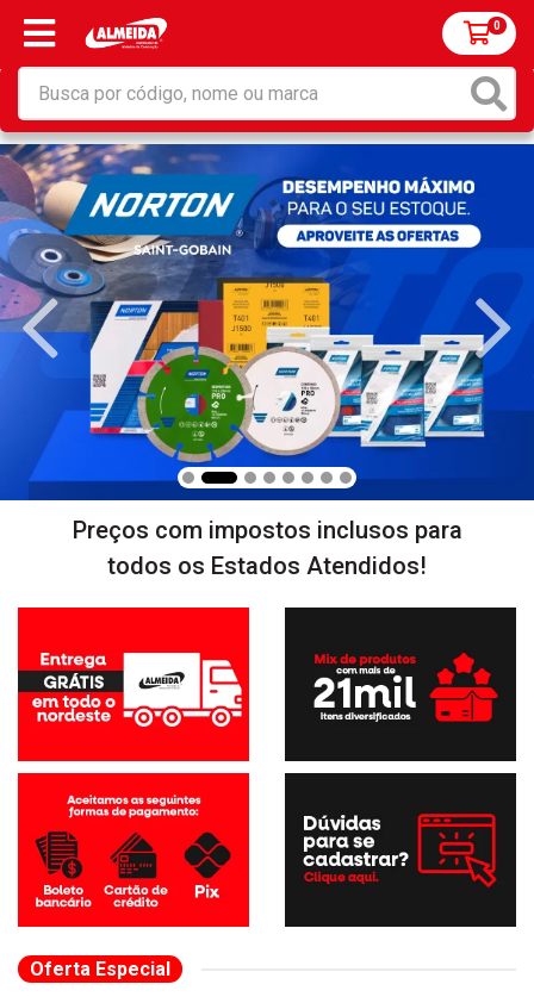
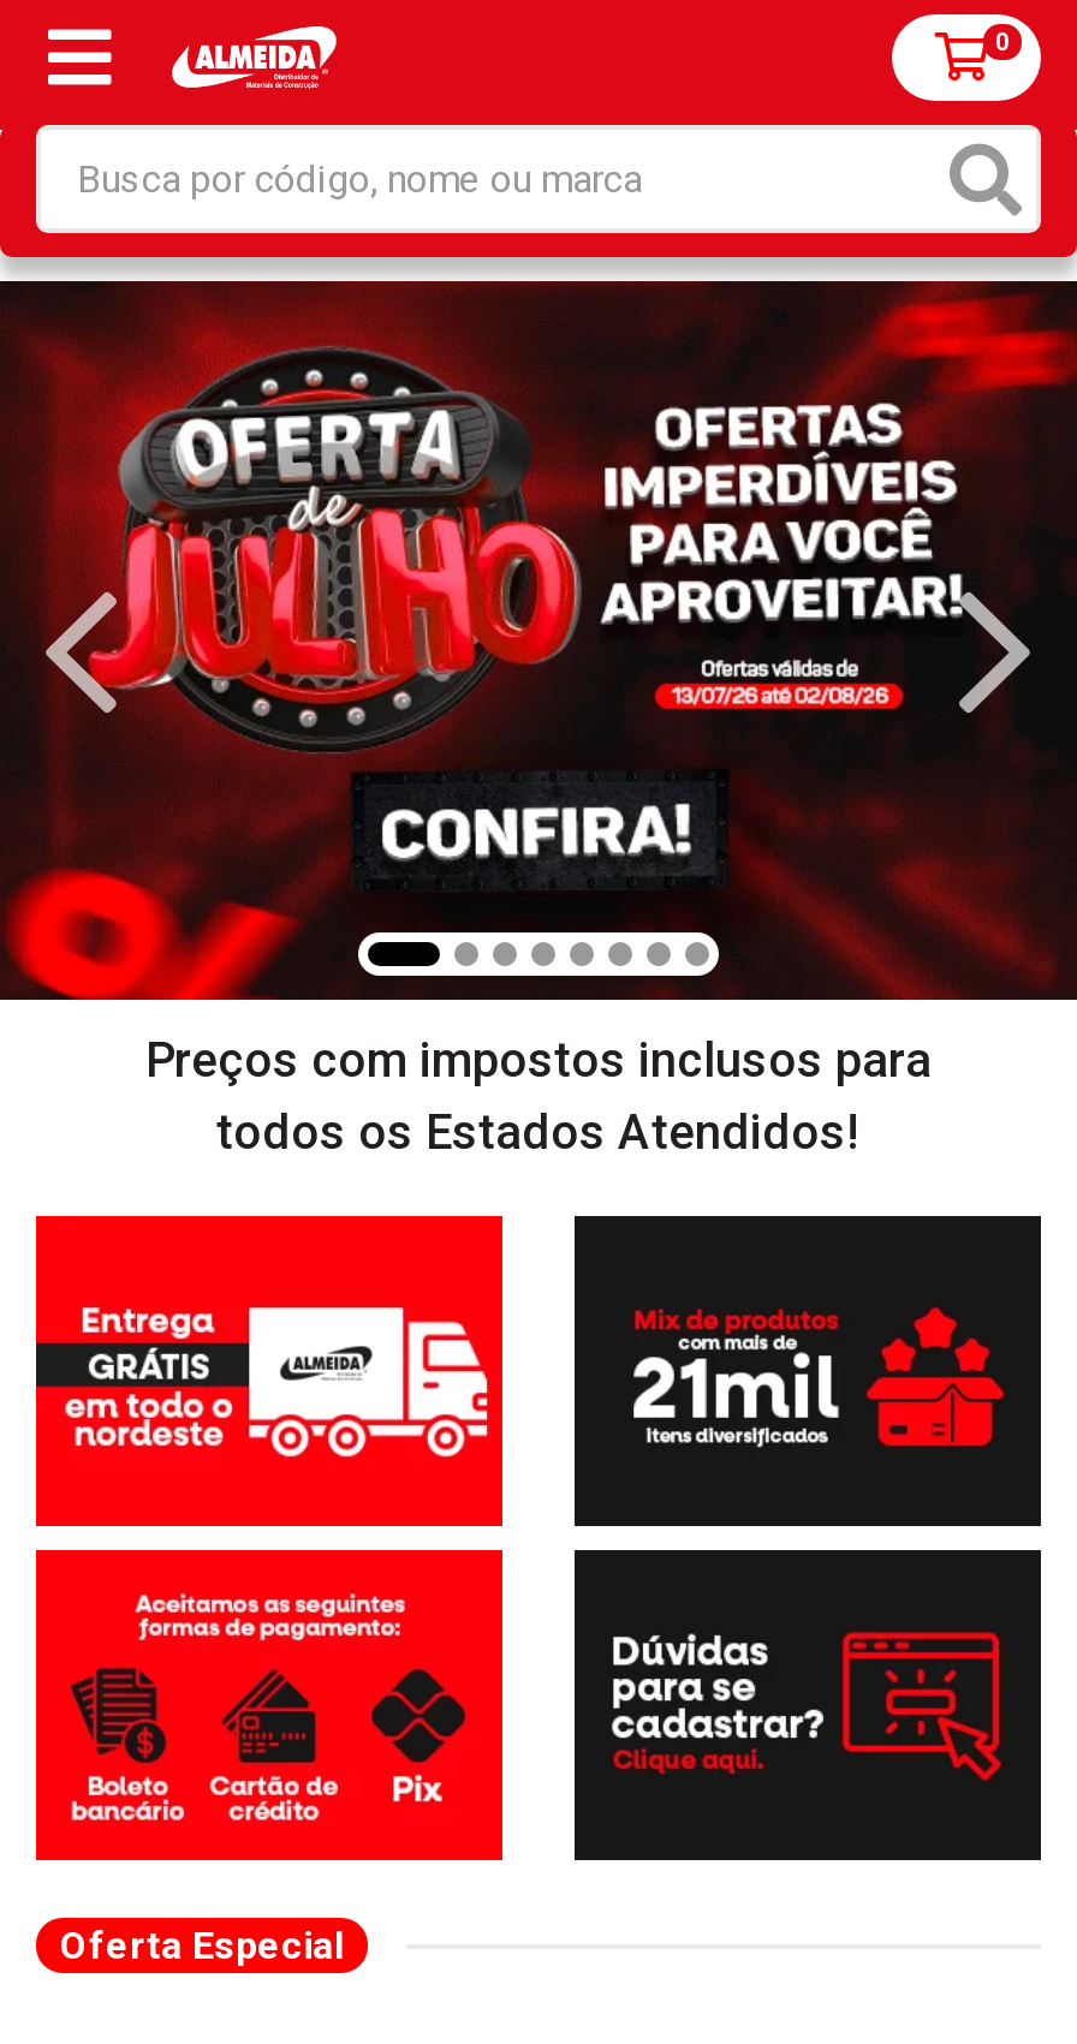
- [image]
+ [image]
